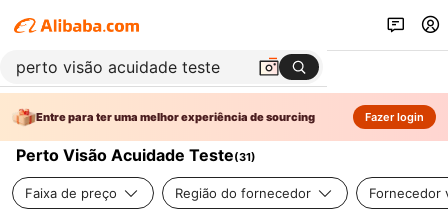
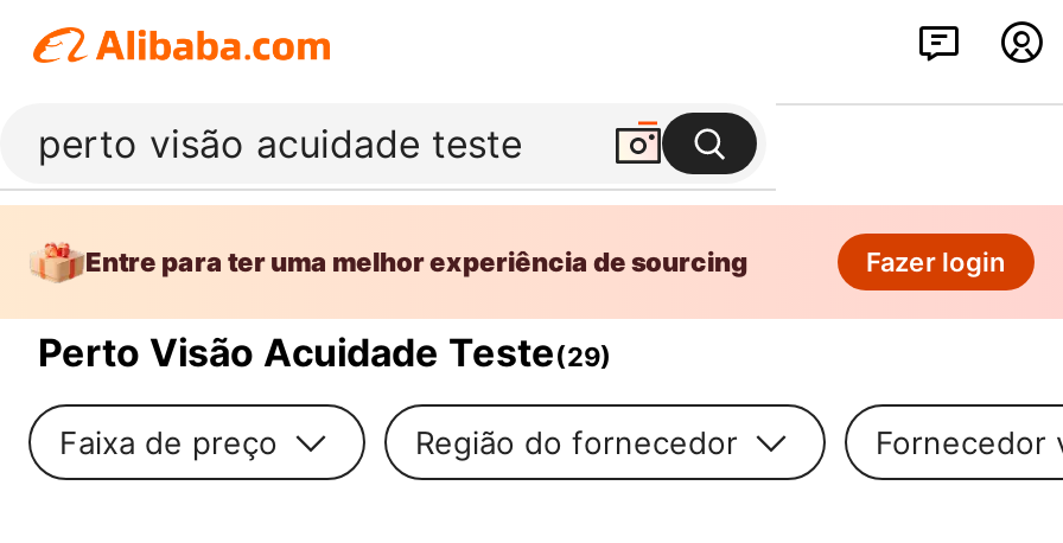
- Perto Visão Acuidade Teste(31)
+ Perto Visão Acuidade Teste(29)
